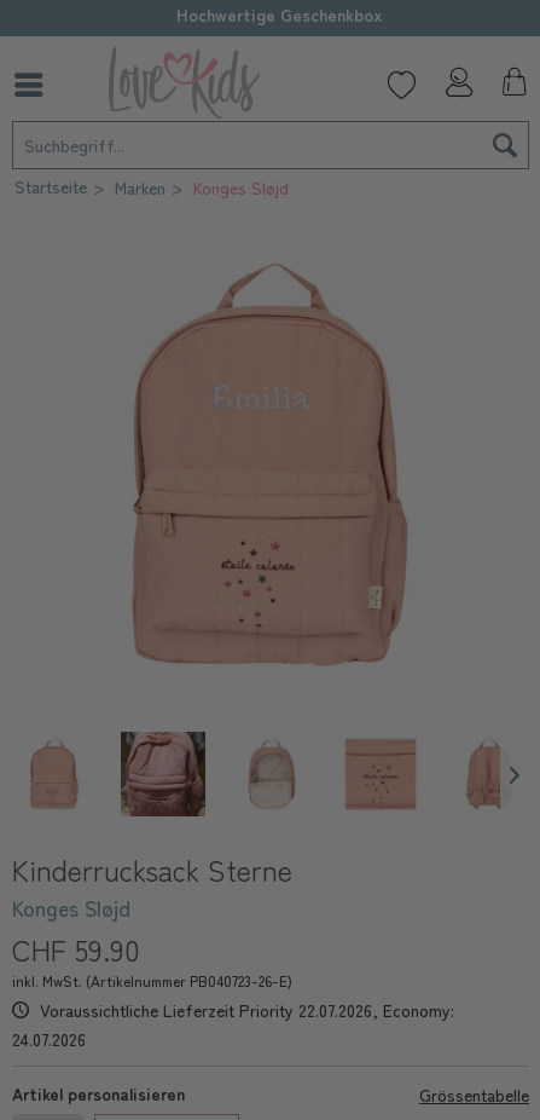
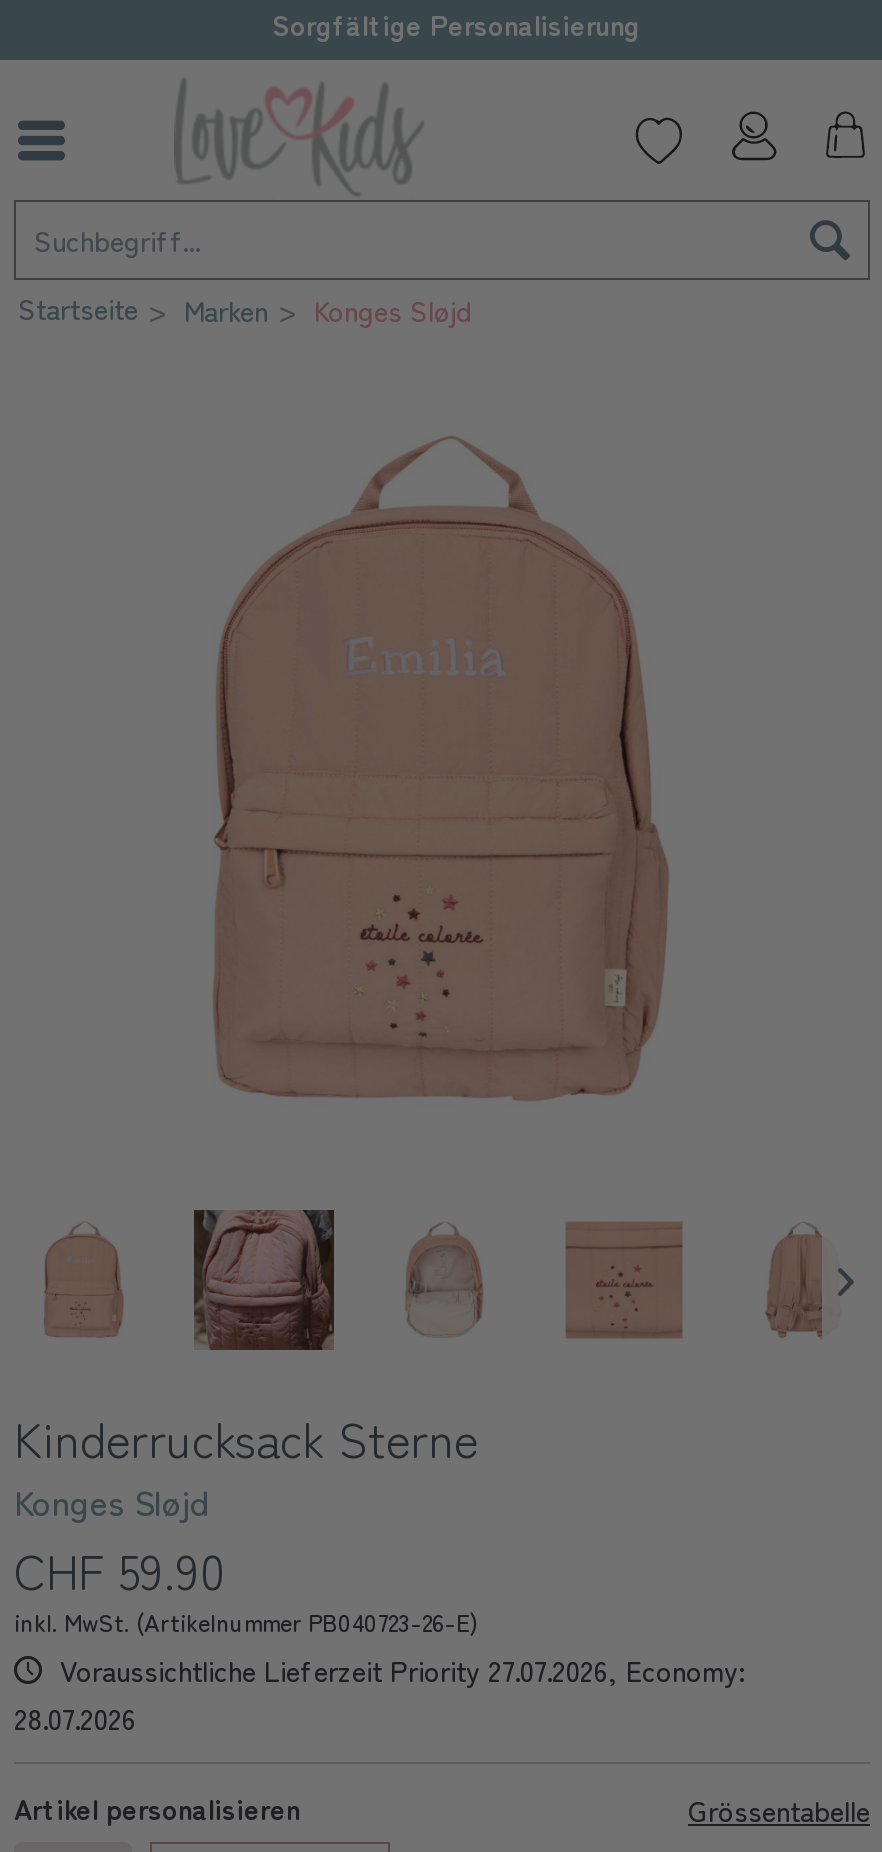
- Hochwertige Geschenkbox
+ Sorgfältige Personalisierung

- Voraussichtliche Lieferzeit Priority 22.07.2026, Economy:
+ Voraussichtliche Lieferzeit Priority 27.07.2026, Economy:

- 24.07.2026
+ 28.07.2026
